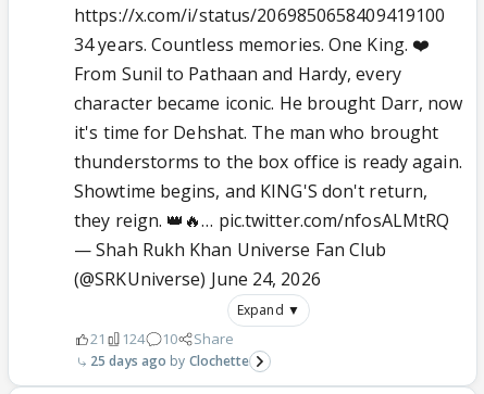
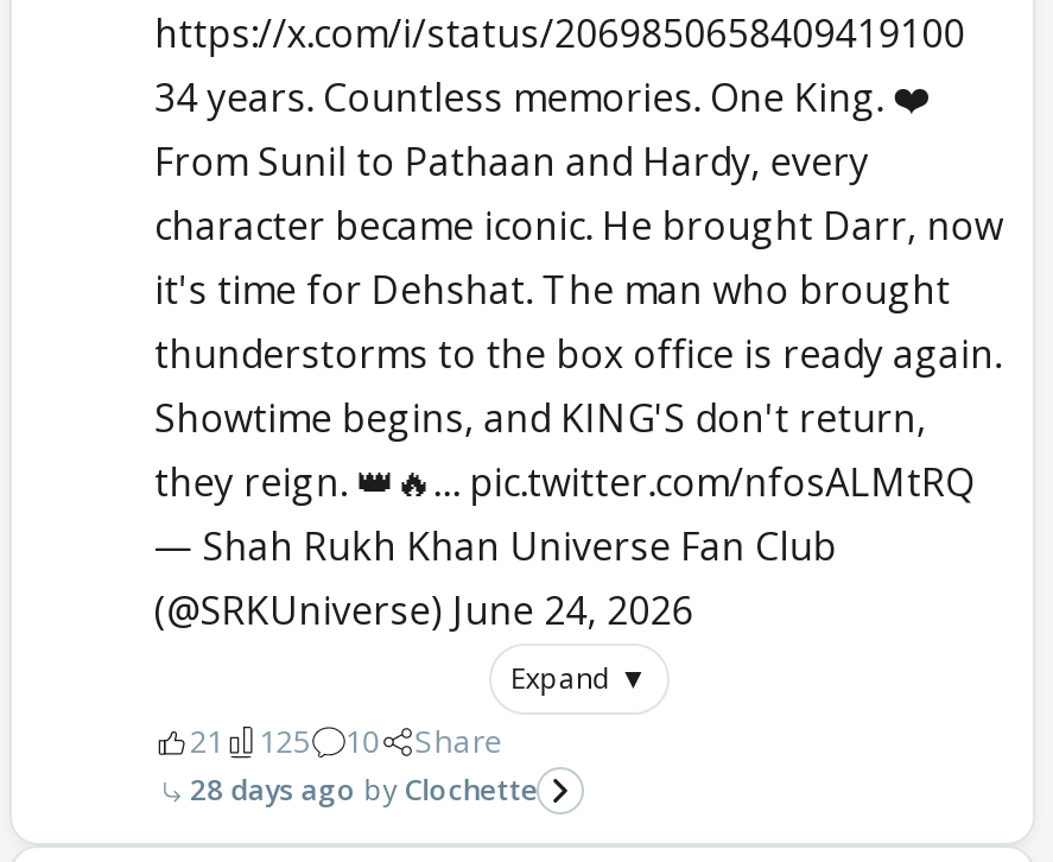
- 21 124 10 Share
+ 21 125 10 Share

- 25 days ago Clochette
+ 28 days ago Clochette
